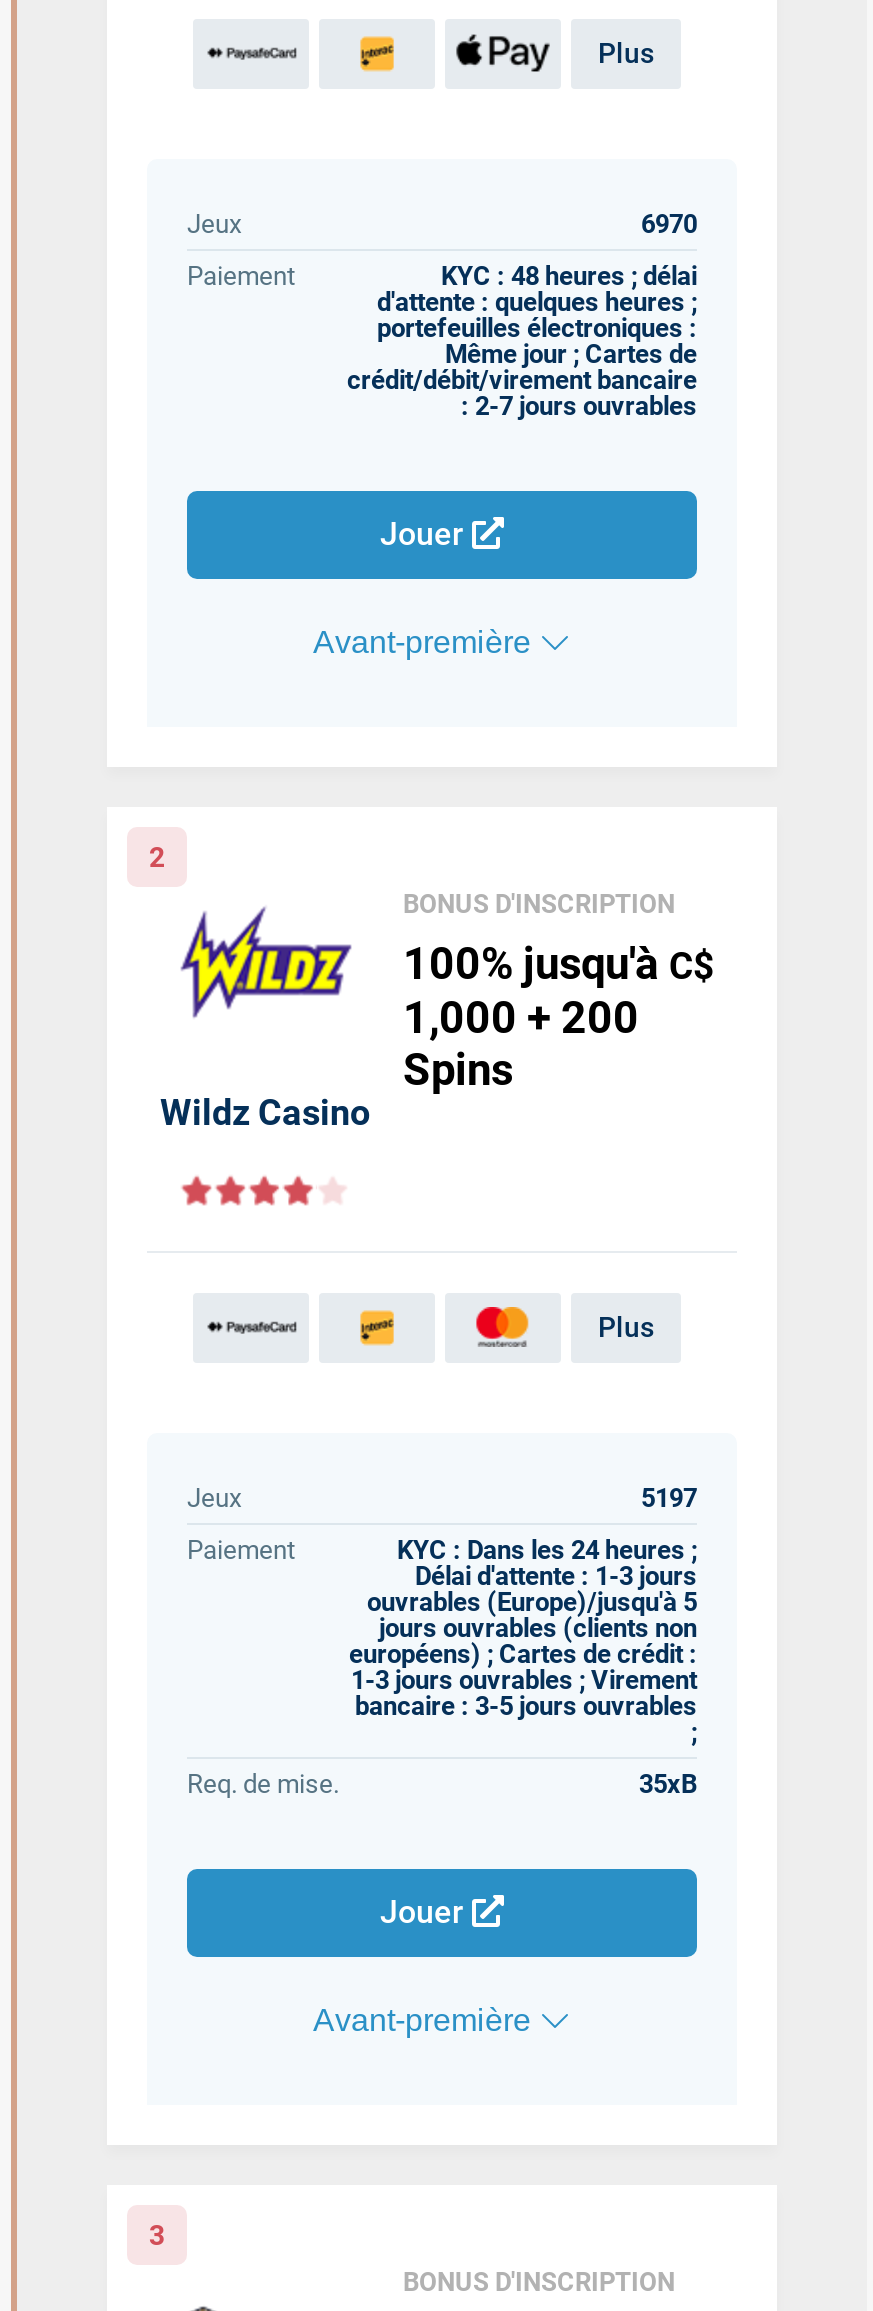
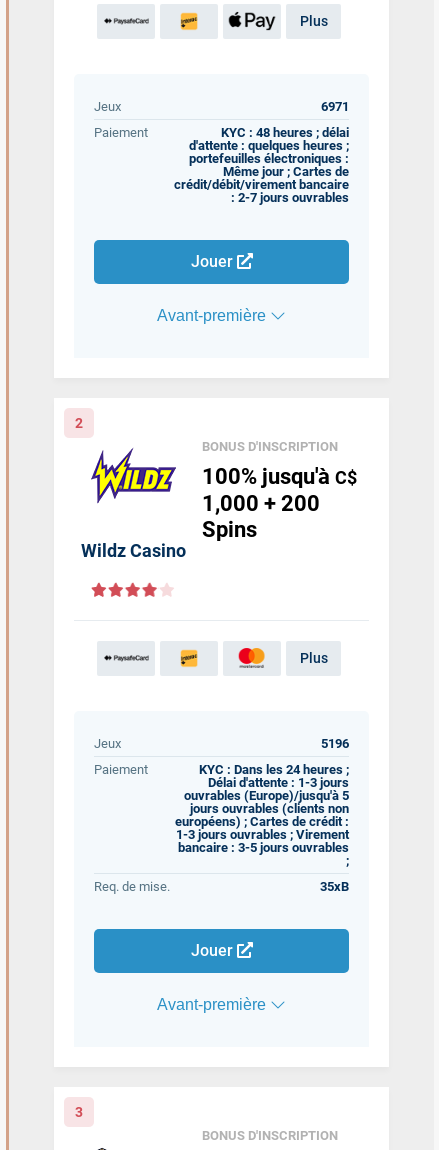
- 6970
+ 6971

- 5197
+ 5196
